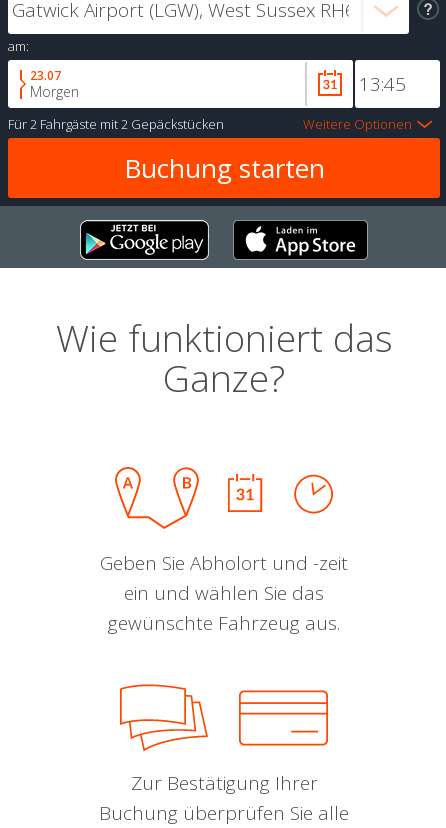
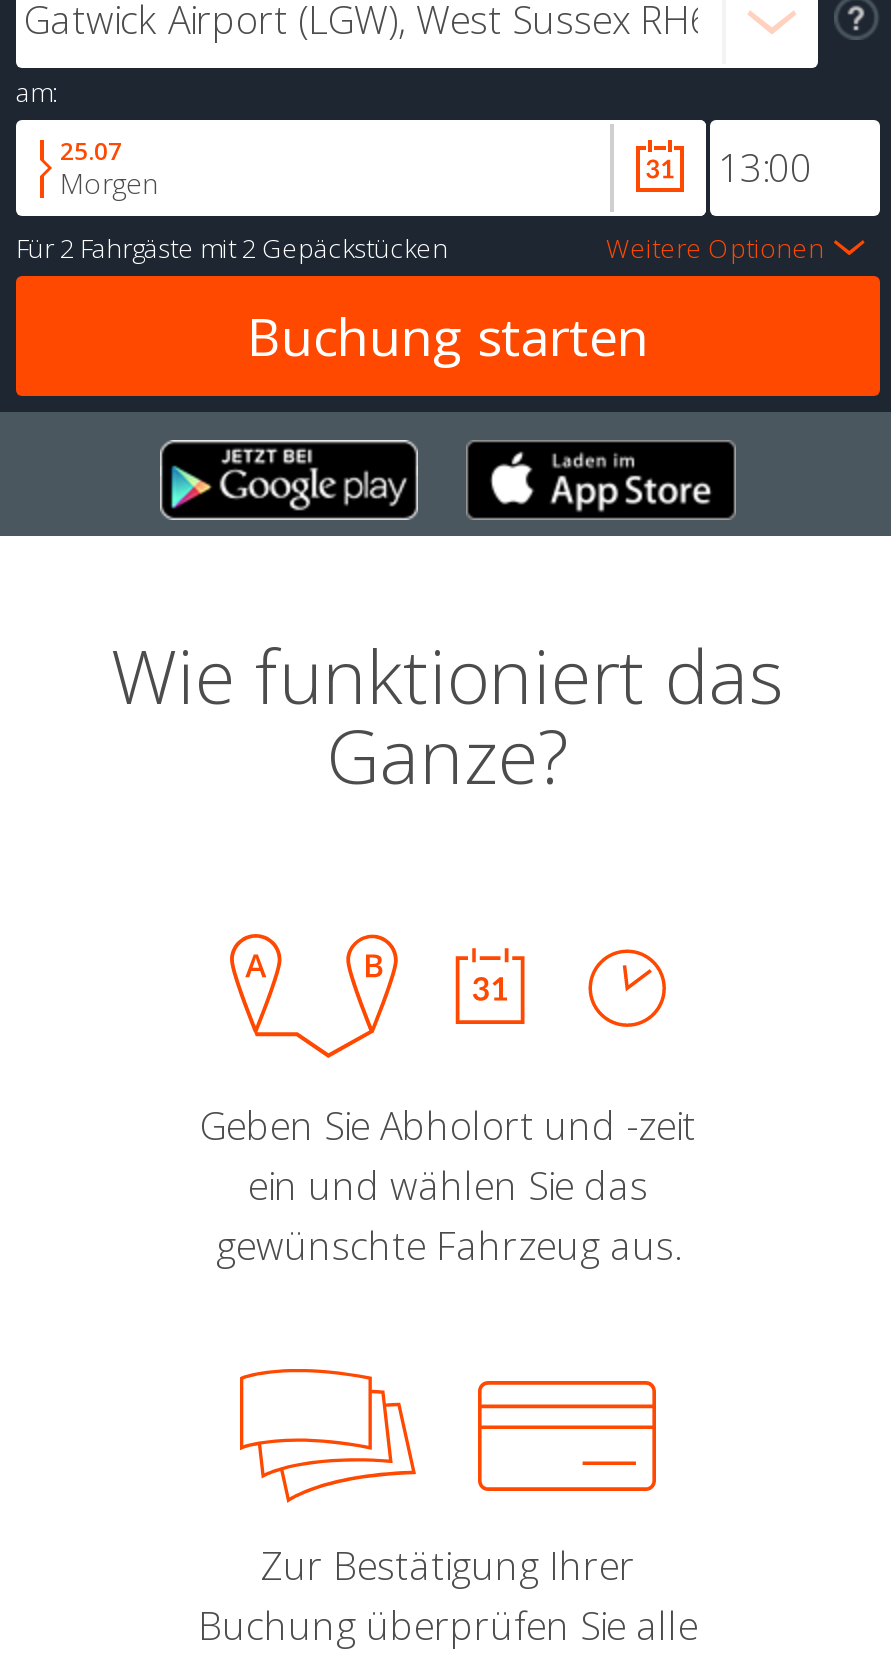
- 23.07
+ 25.07
